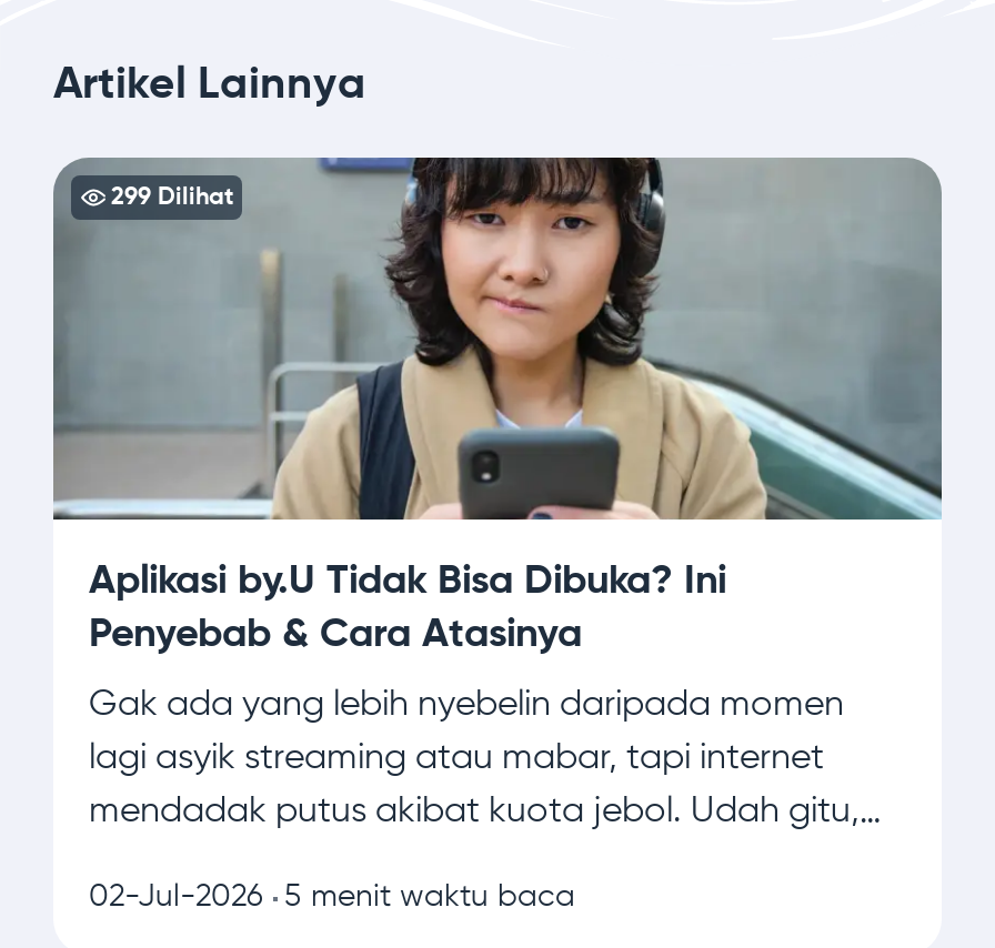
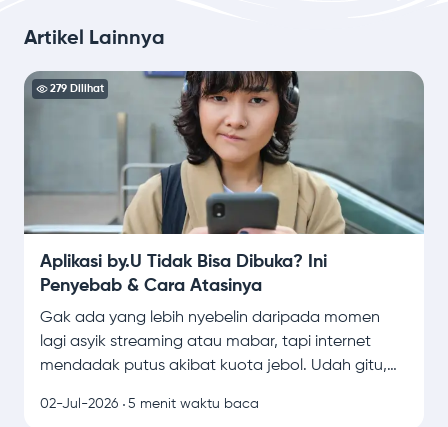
- 299 Dilihat
+ 279 Dilihat
